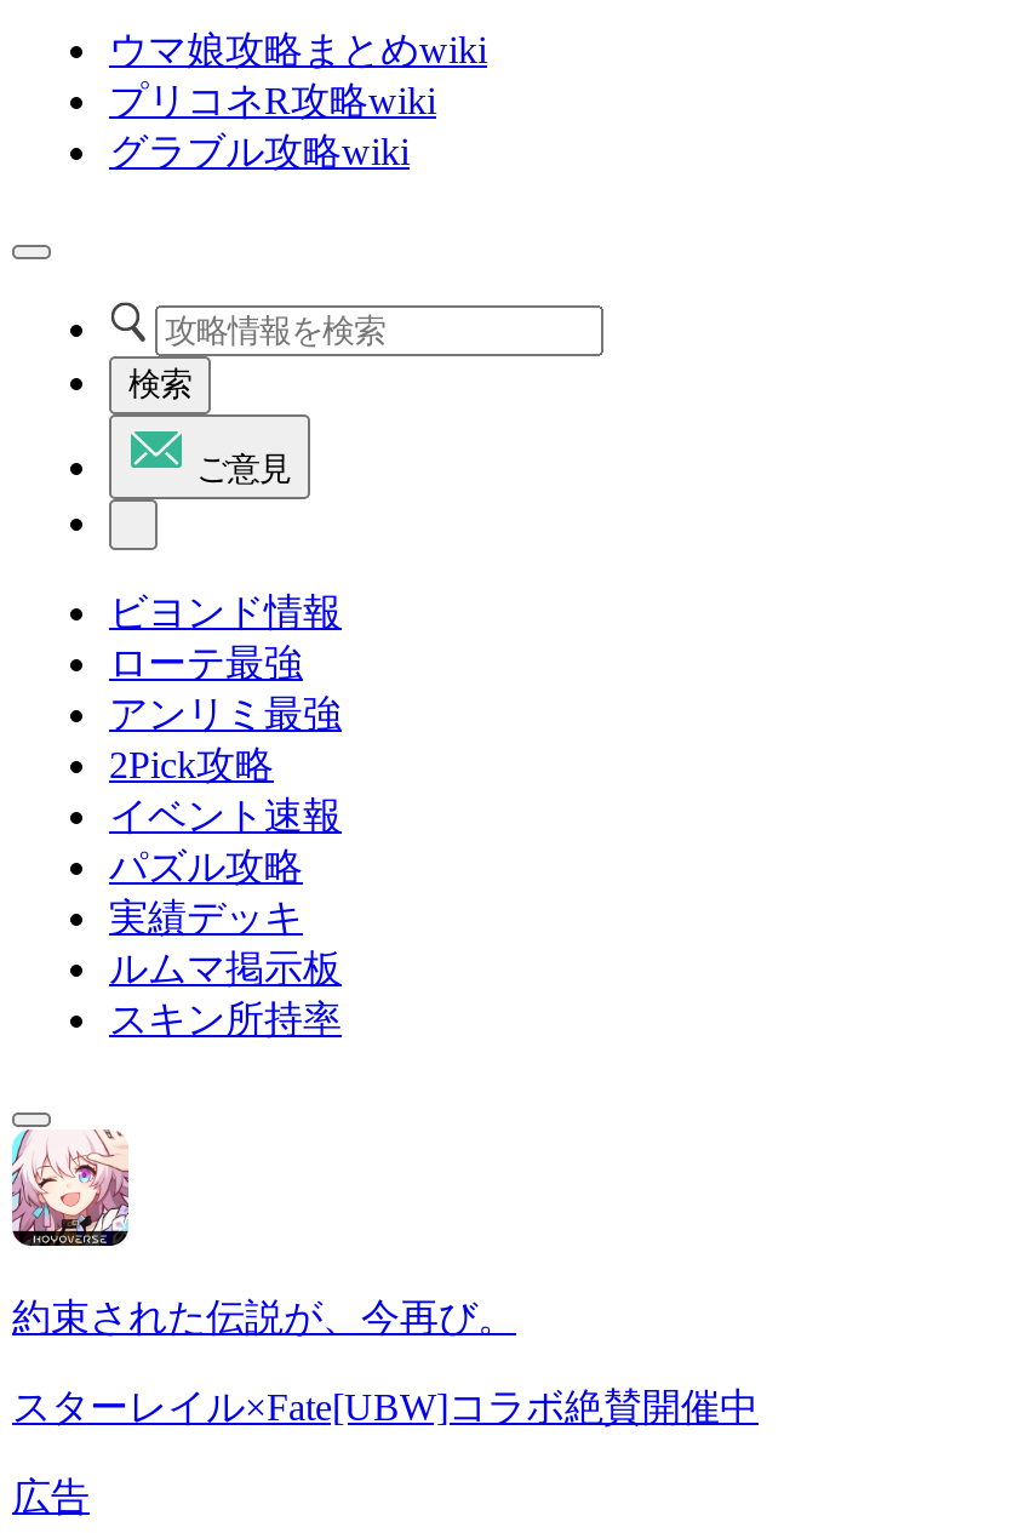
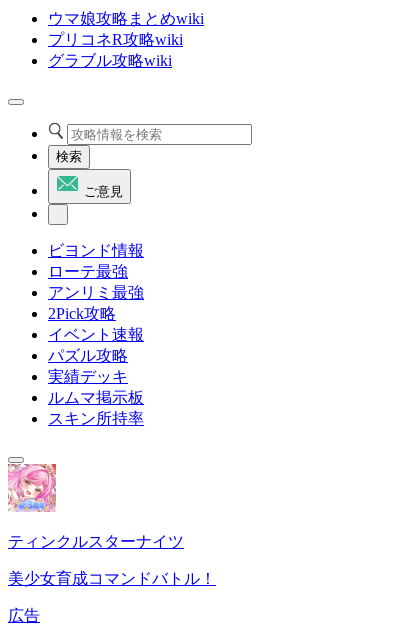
- [image]
- 約束された伝説が、今再び。
+ [image]
+ ティンクルスターナイツ

- スターレイル×Fate[UBW]コラボ絶賛開催中
+ 美少女育成コマンドバトル！
